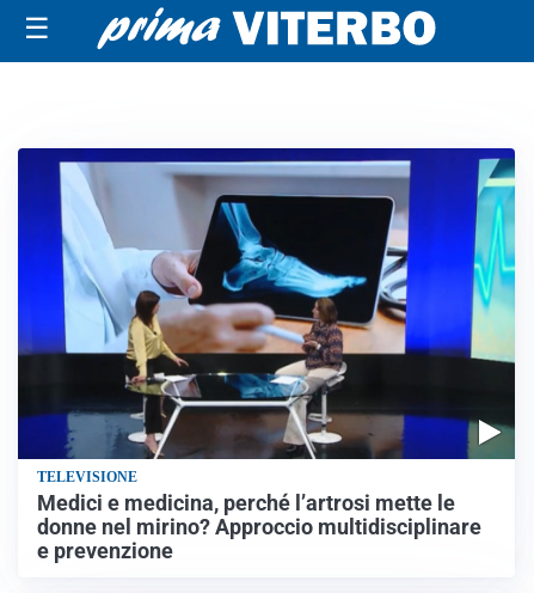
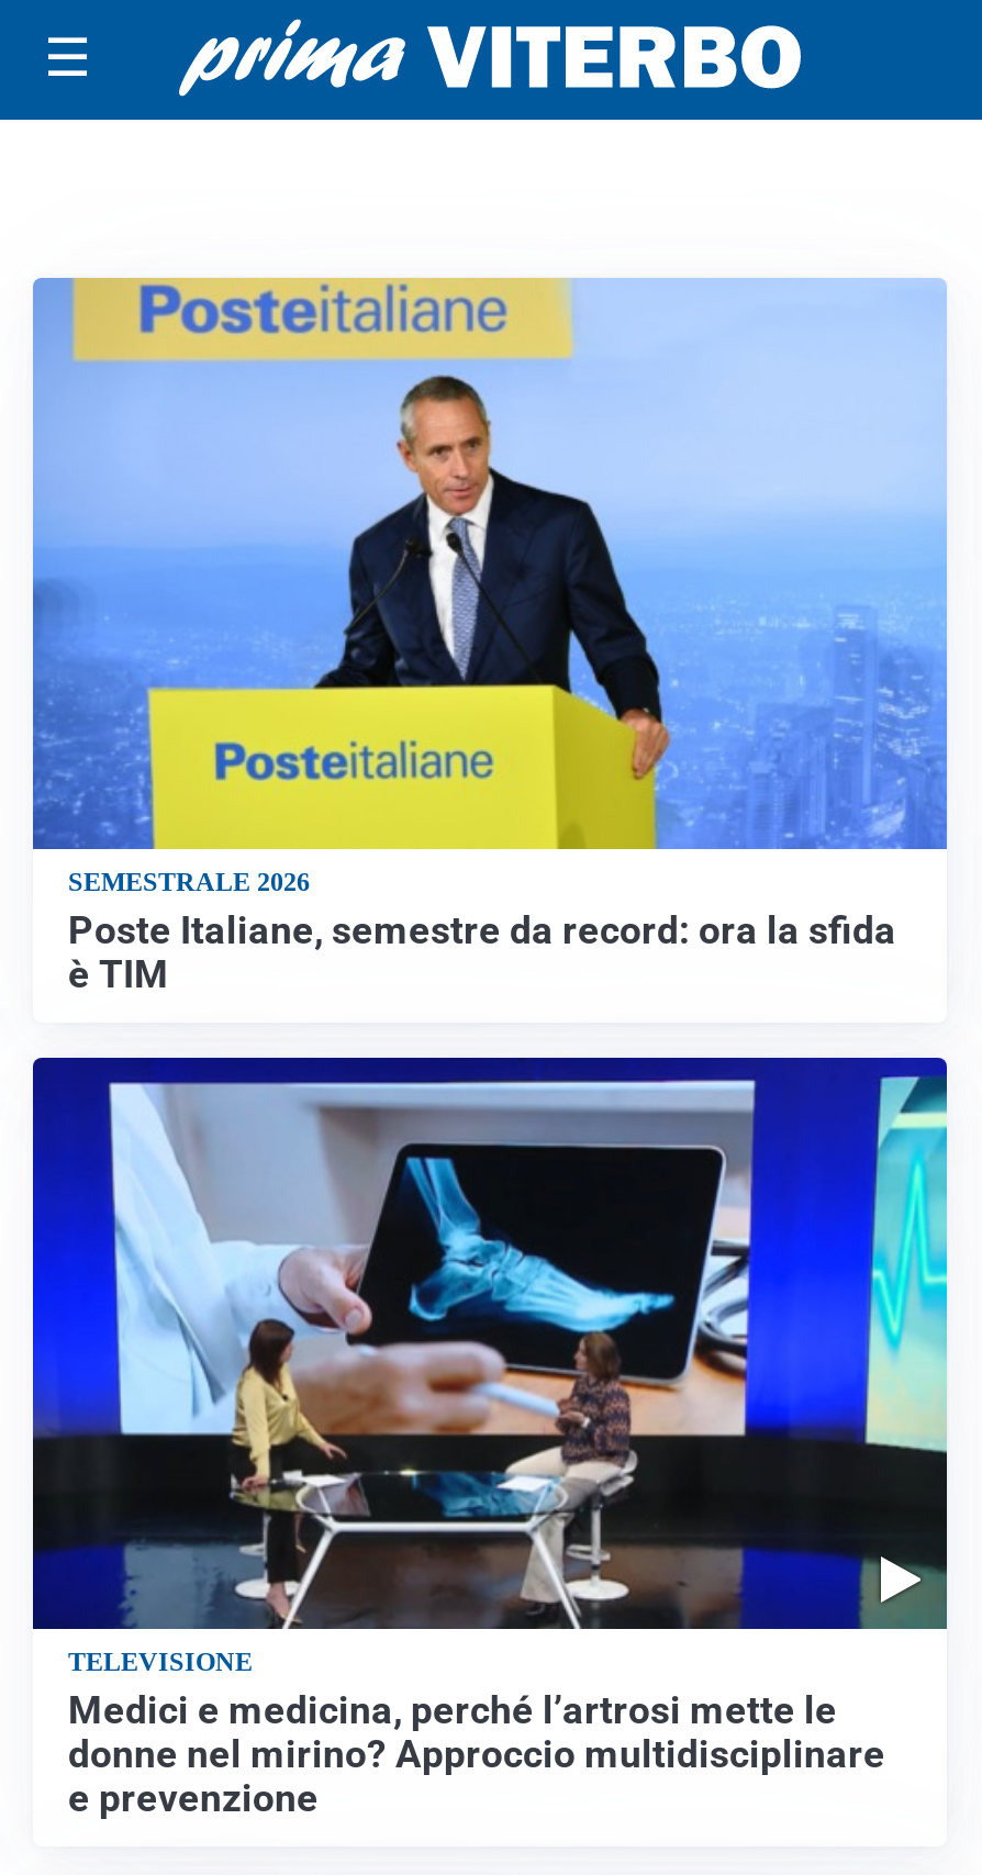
+ [image]
+ SEMESTRALE 2026
+ Poste Italiane, semestre da record: ora la sfida
+ è TIM
